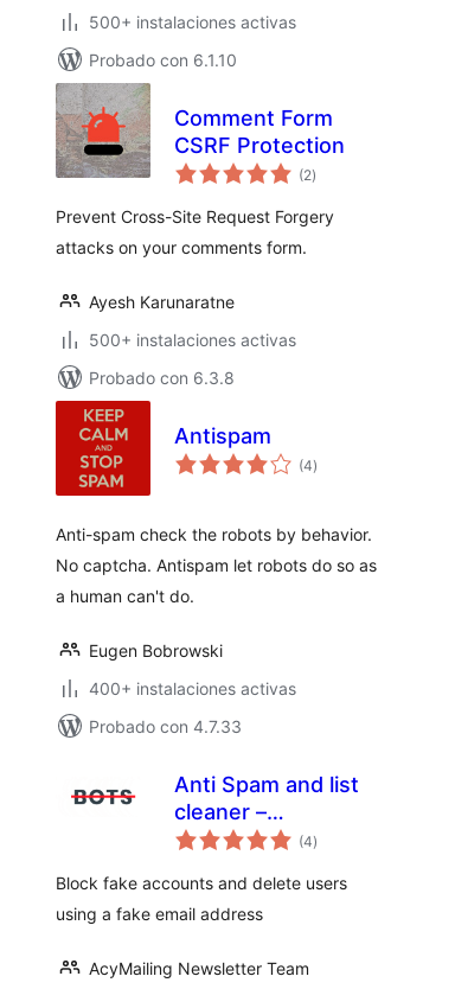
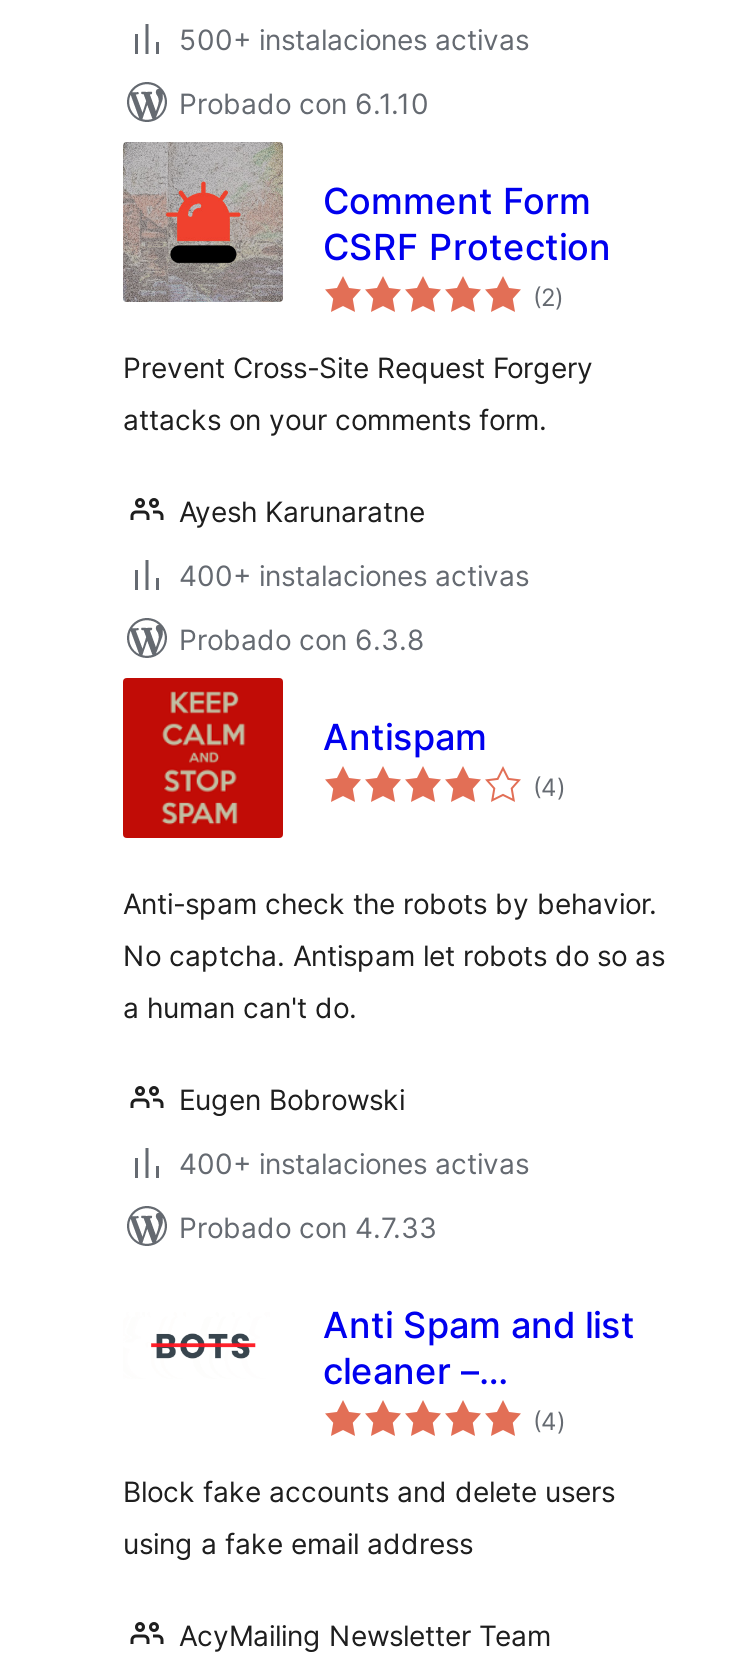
- 500+ instalaciones activas
+ 400+ instalaciones activas
